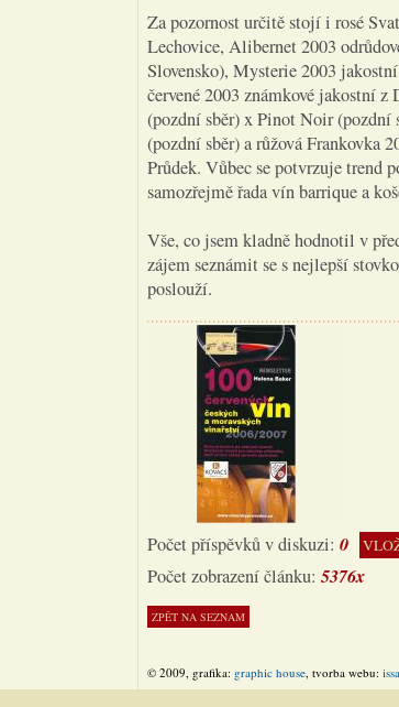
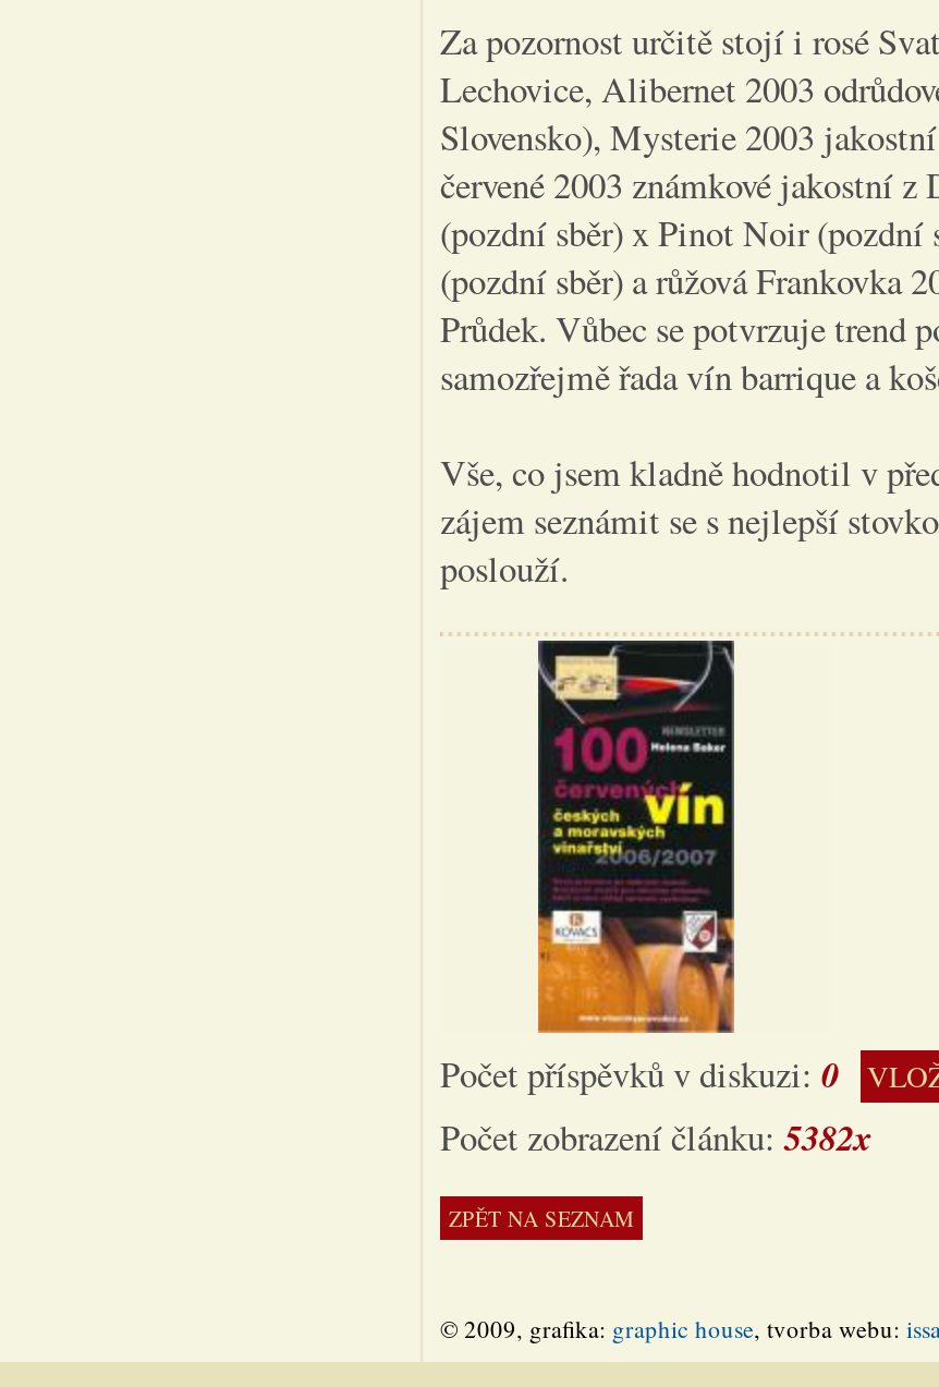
- Počet zobrazení článku: 5376x
+ Počet zobrazení článku: 5382x
